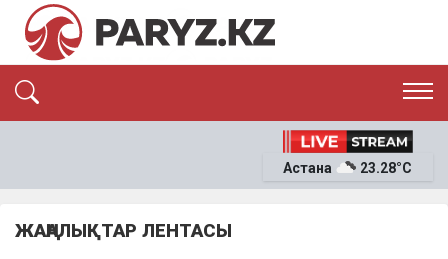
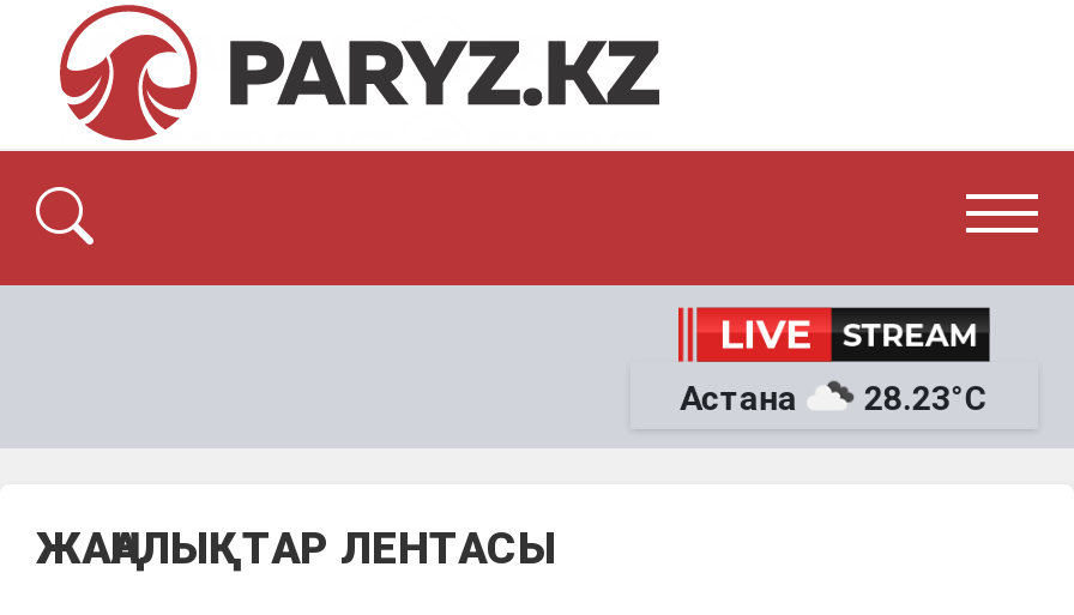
- 23.28°C
+ 28.23°C
